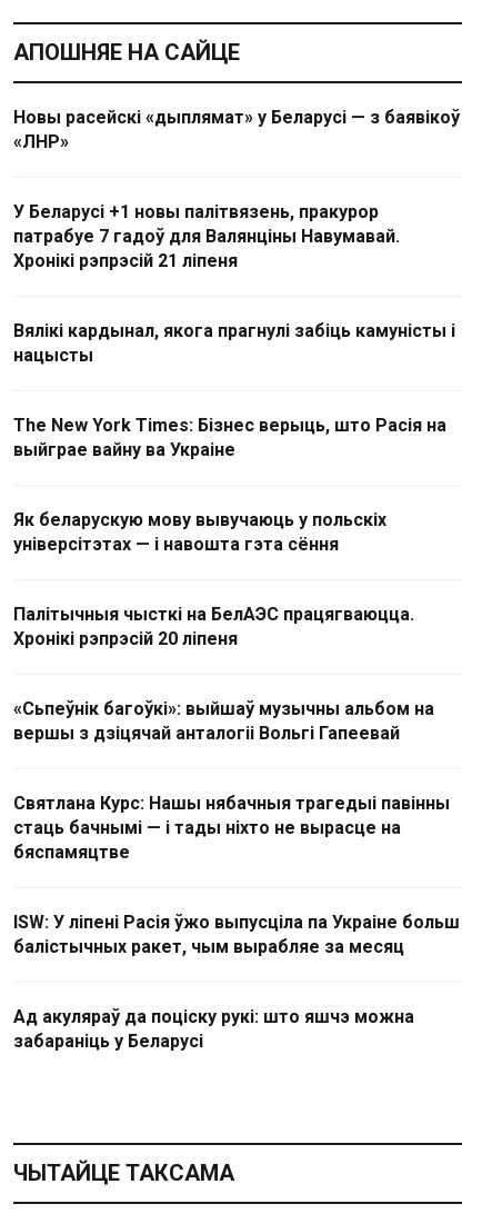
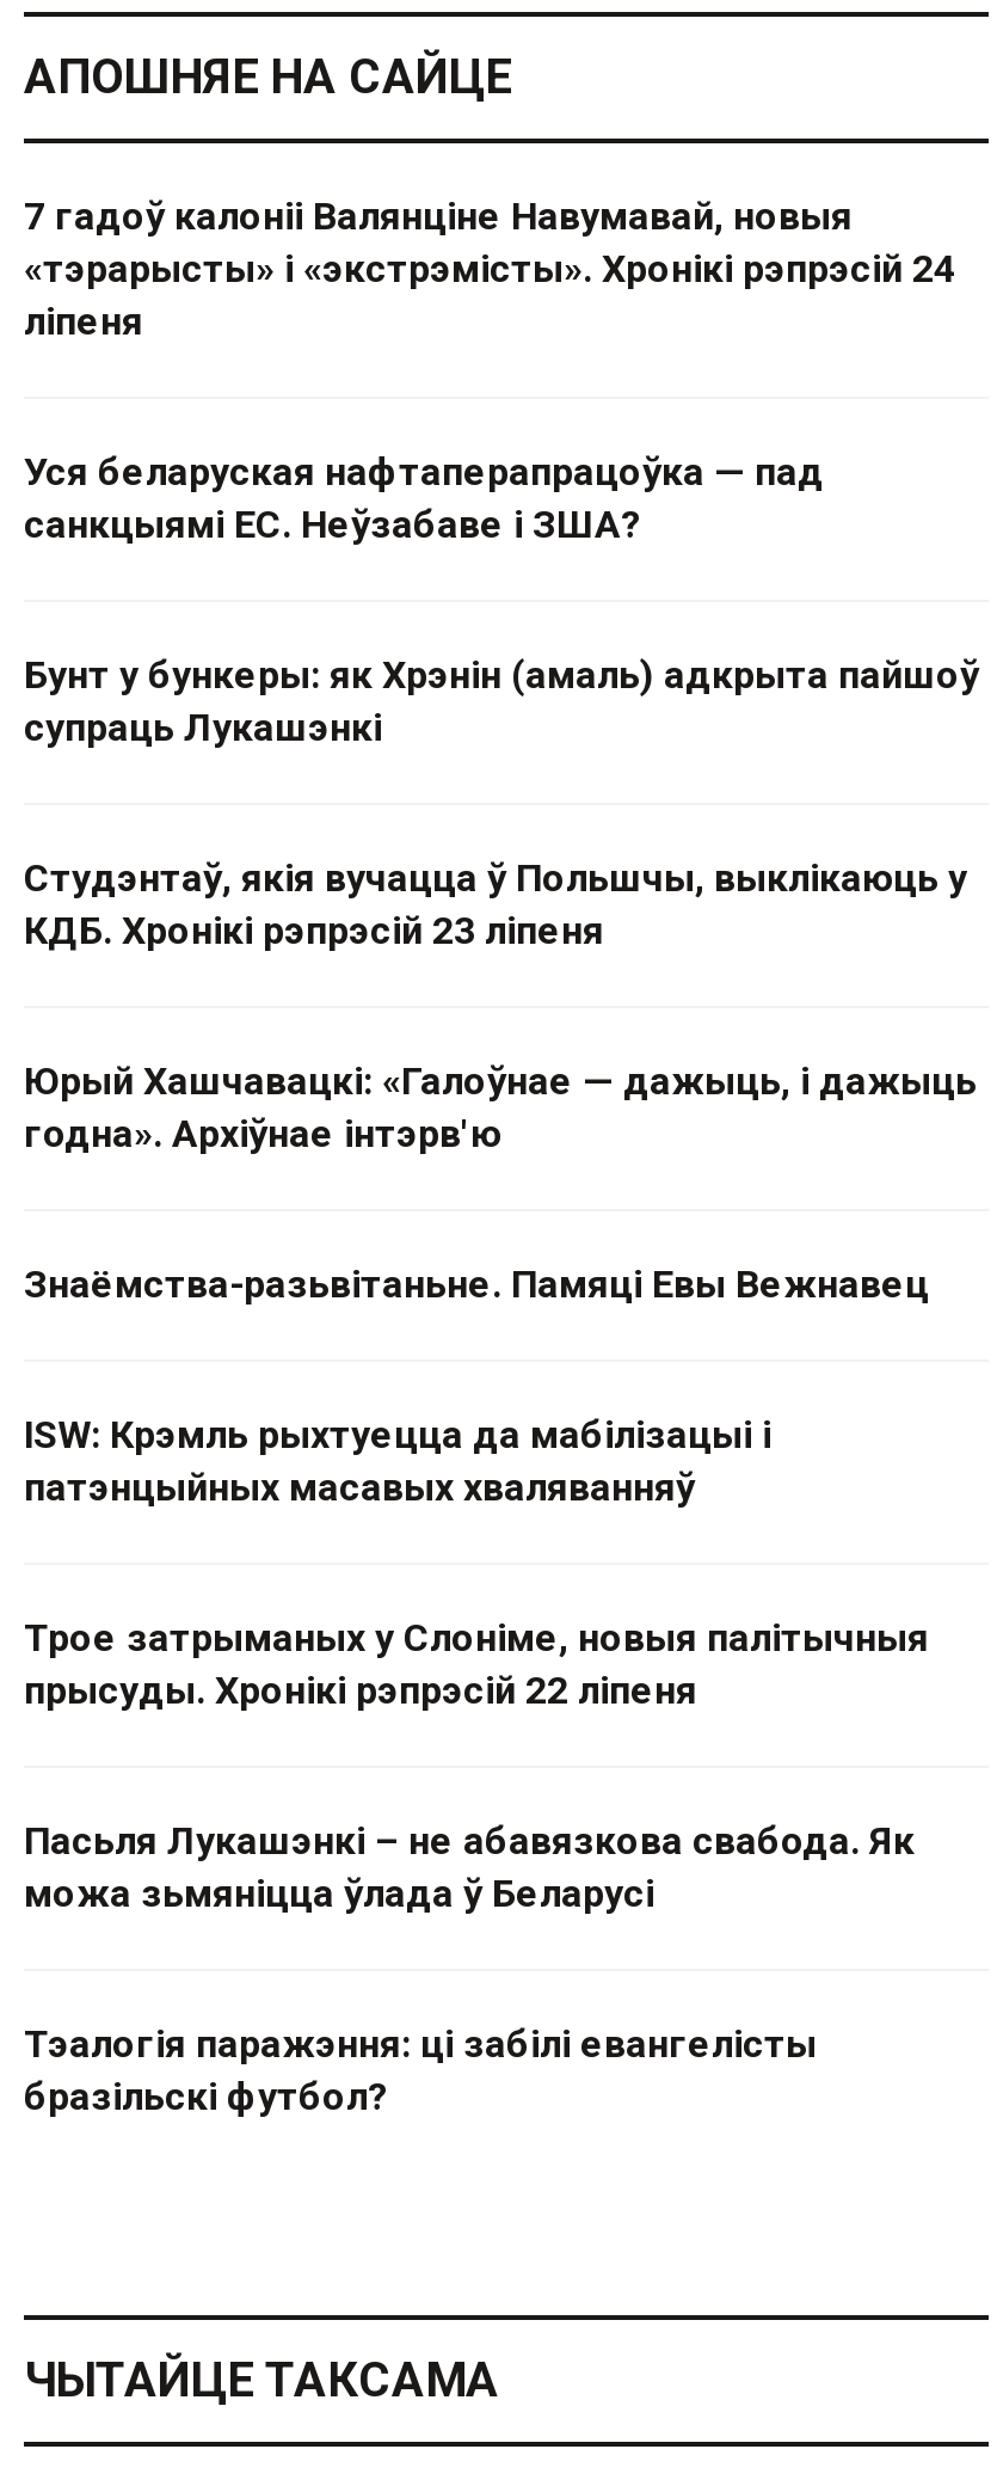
- Новы расейскі «дыплямат» у Беларусі — з баявікоў
- «ЛНР»
+ 7 гадоў калоніі Валянціне Навумавай, новыя
+ «тэрарысты» і «экстрэмісты». Хронікі рэпрэсій 24
+ ліпеня

- У Беларусі +1 новы палітвязень, пракурор
- патрабуе 7 гадоў для Валянціны Навумавай.
- Хронікі рэпрэсій 21 ліпеня
+ Уся беларуская нафтаперапрацоўка — пад
+ санкцыямі ЕС. Неўзабаве і ЗША?

- Вялікі кардынал, якога прагнулі забіць камуністы і
- нацысты
+ Бунт у бункеры: як Хрэнін (амаль) адкрыта пайшоў
+ супраць Лукашэнкі

- The New York Times: Бізнес верыць, што Расія на
- выйграе вайну ва Украіне
+ Студэнтаў, якія вучацца ў Польшчы, выклікаюць у
+ КДБ. Хронікі рэпрэсій 23 ліпеня

- Як беларускую мову вывучаюць у польскіх
- універсітэтах — і навошта гэта сёння
+ Юрый Хашчавацкі: «Галоўнае — дажыць, і дажыць
+ годна». Архіўнае інтэрв'ю

- Палітычныя чысткі на БелАЭС працягваюцца.
- Хронікі рэпрэсій 20 ліпеня
+ Знаёмства-разьвітаньне. Памяці Евы Вежнавец

- «Сьпеўнік багоўкі»: выйшаў музычны альбом на
- вершы з дзіцячай анталогіі Вольгі Гапеевай
+ ISW: Крэмль рыхтуецца да мабілізацыі і
+ патэнцыйных масавых хваляванняў

- Святлана Курс: Нашы нябачныя трагедыі павінны
- стаць бачнымі — і тады ніхто не вырасце на
- бяспамяцтве
+ Трое затрыманых у Слоніме, новыя палітычныя
+ прысуды. Хронікі рэпрэсій 22 ліпеня

- ISW: У ліпені Расія ўжо выпусціла па Украіне больш
- балістычных ракет, чым вырабляе за месяц
+ Пасьля Лукашэнкі – не абавязкова свабода. Як
+ можа зьмяніцца ўлада ў Беларусі

- Ад акуляраў да поціску рукі: што яшчэ можна
- забараніць у Беларусі
+ Тэалогія паражэння: ці забілі евангелісты
+ бразільскі футбол?
